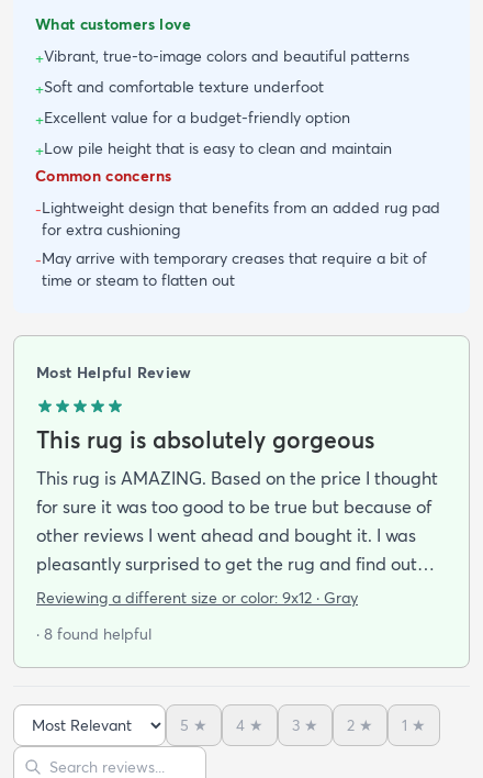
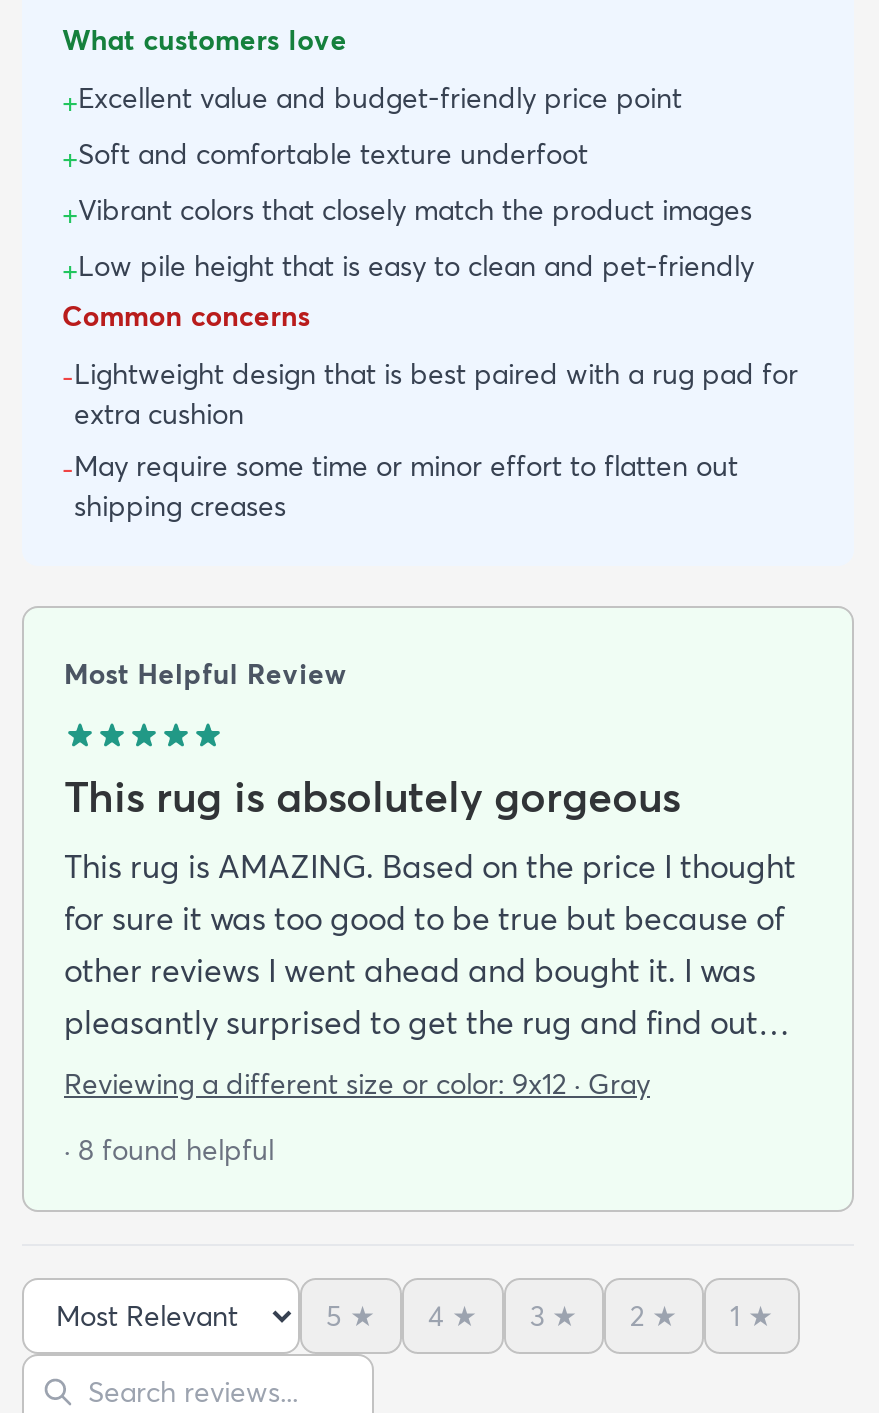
- +Vibrant, true-to-image colors and beautiful patterns
+ +Excellent value and budget-friendly price point

- +Excellent value for a budget-friendly option
- +Low pile height that is easy to clean and maintain
+ +Vibrant colors that closely match the product images
+ +Low pile height that is easy to clean and pet-friendly

- -Lightweight design that benefits from an added rug pad
- for extra cushioning
- -May arrive with temporary creases that require a bit of
- time or steam to flatten out
+ -Lightweight design that is best paired with a rug pad for
+ extra cushion
+ -May require some time or minor effort to flatten out
+ shipping creases
